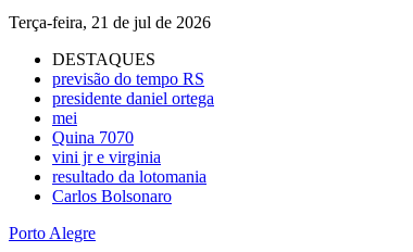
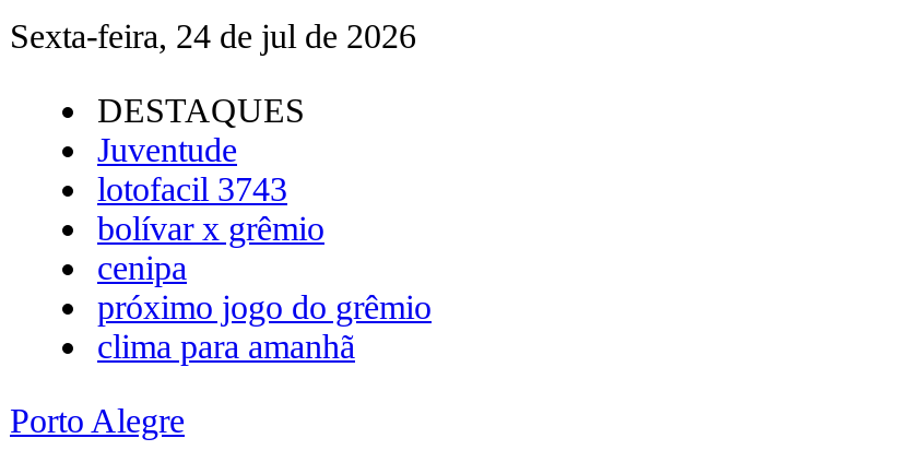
- Terça-feira, 21 de jul de 2026
+ Sexta-feira, 24 de jul de 2026

- previsão do tempo RS
- presidente daniel ortega
- mei
- Quina 7070
- vini jr e virginia
- resultado da lotomania
- Carlos Bolsonaro
+ Juventude
+ lotofacil 3743
+ bolívar x grêmio
+ cenipa
+ próximo jogo do grêmio
+ clima para amanhã
